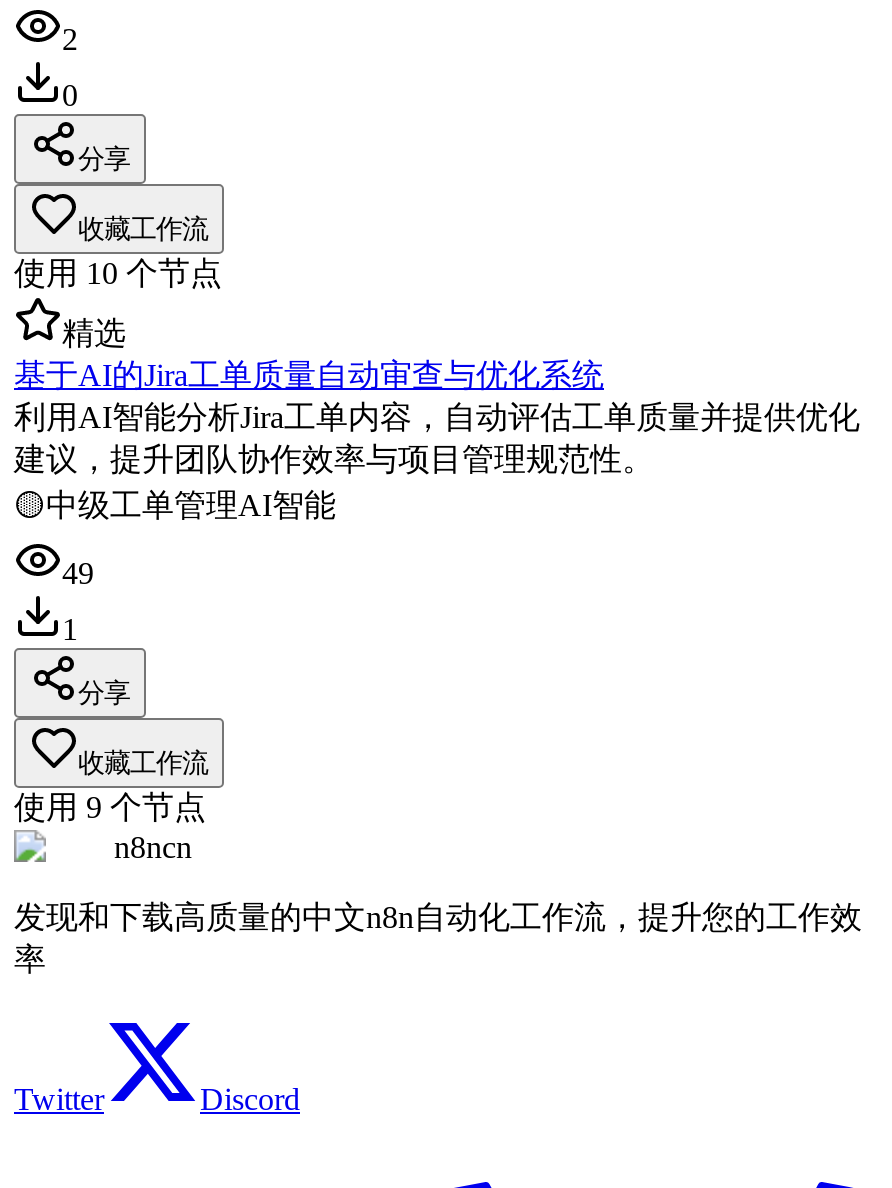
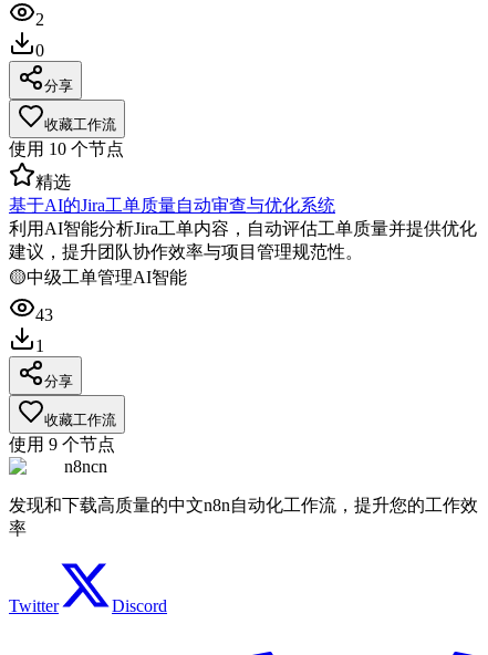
- 49
+ 43
